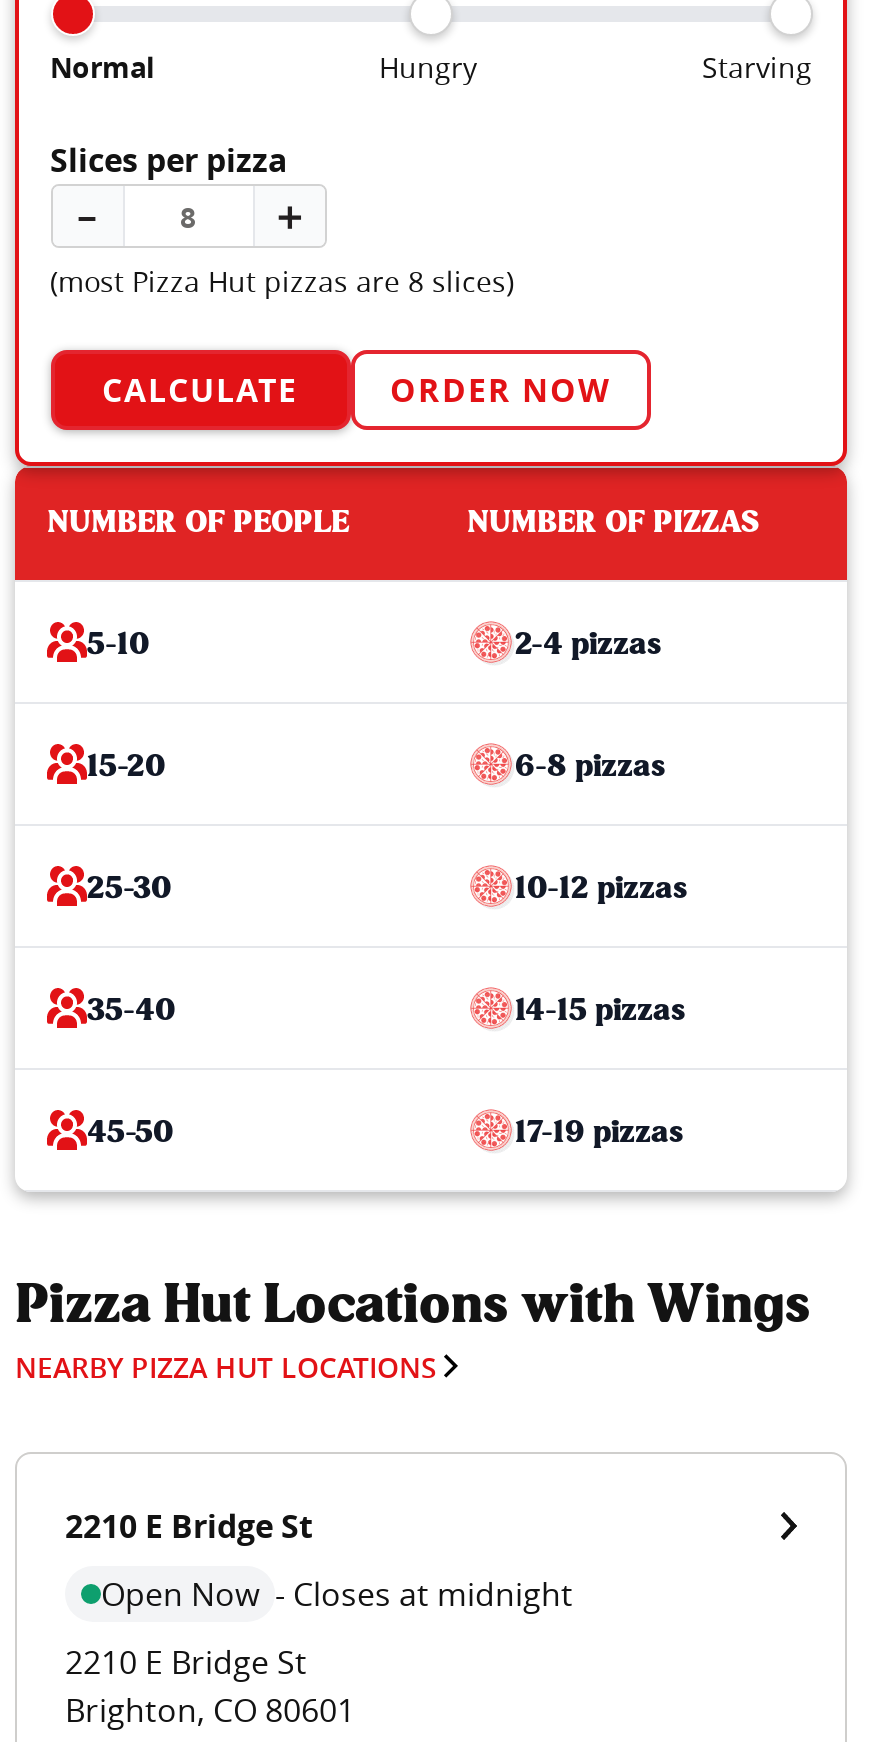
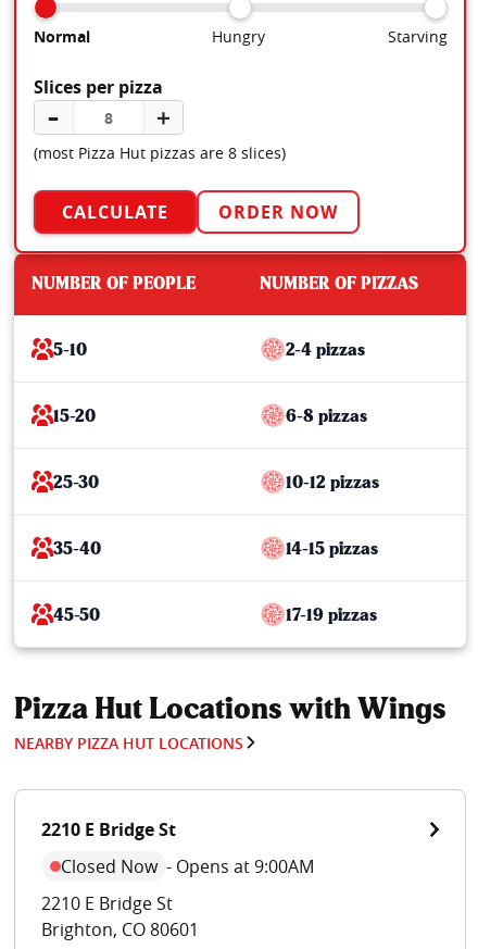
- Open Now - Closes at midnight
+ Closed Now - Opens at 9:00AM
